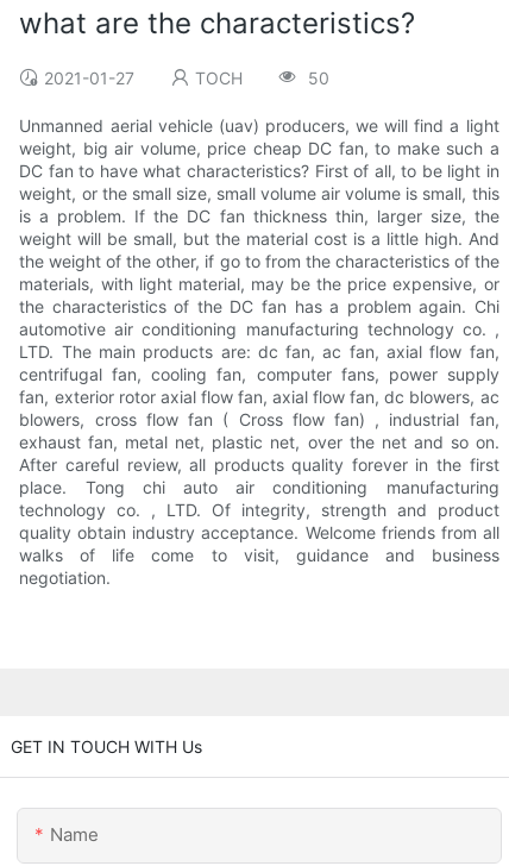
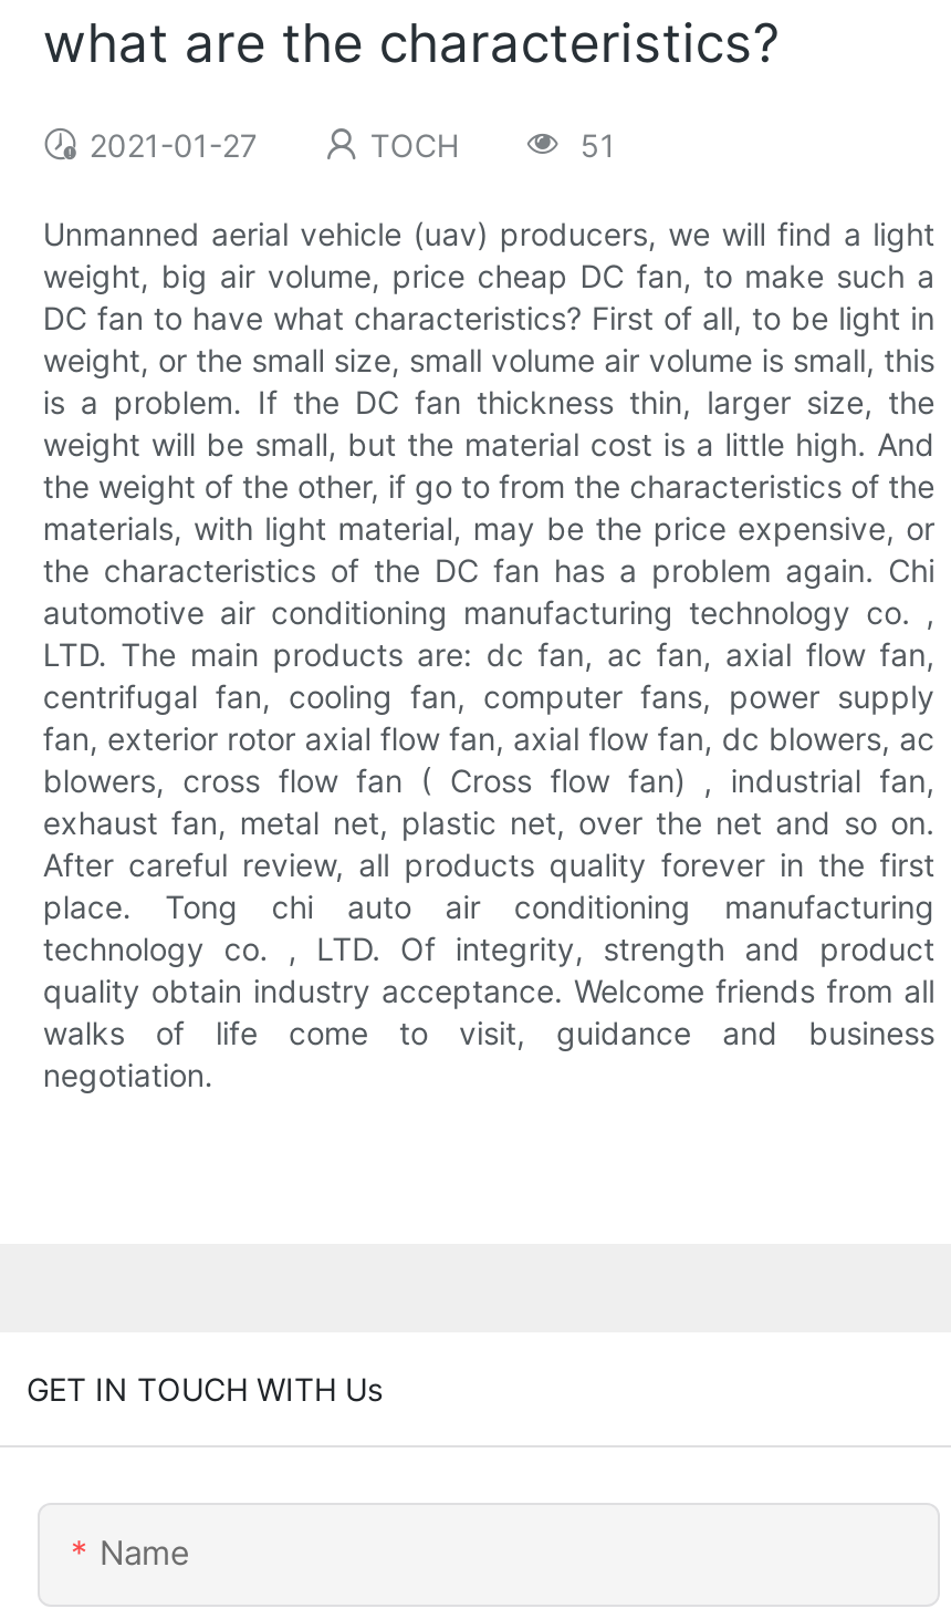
- 50
+ 51
